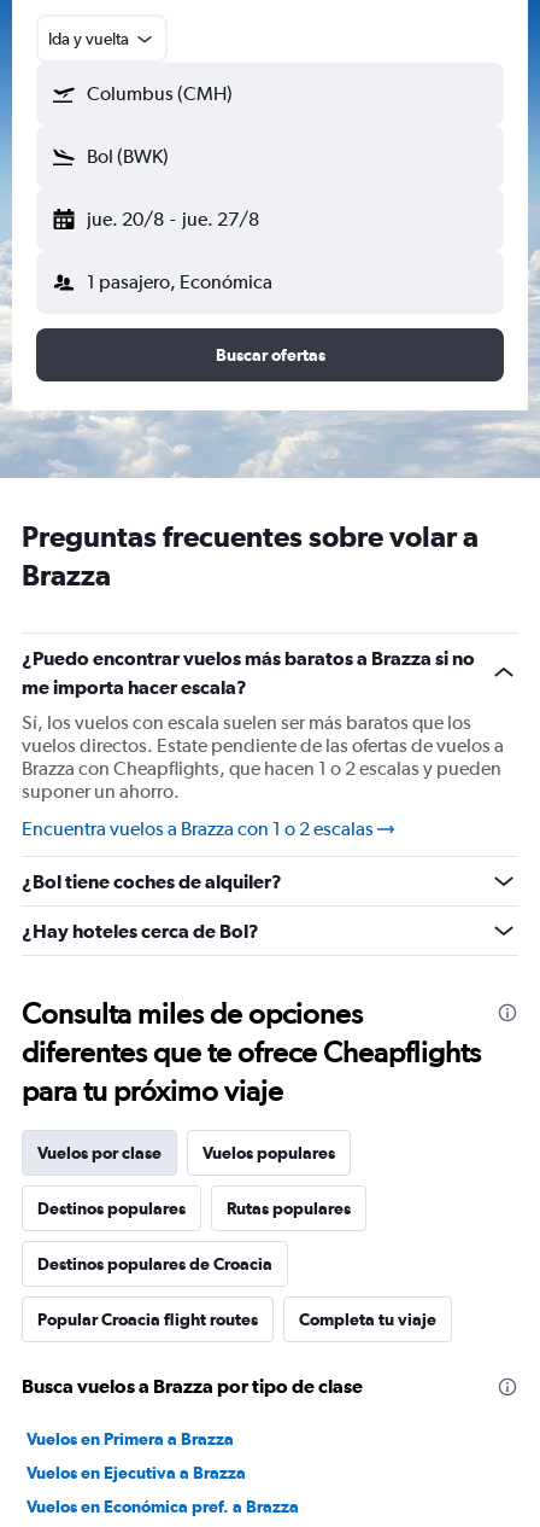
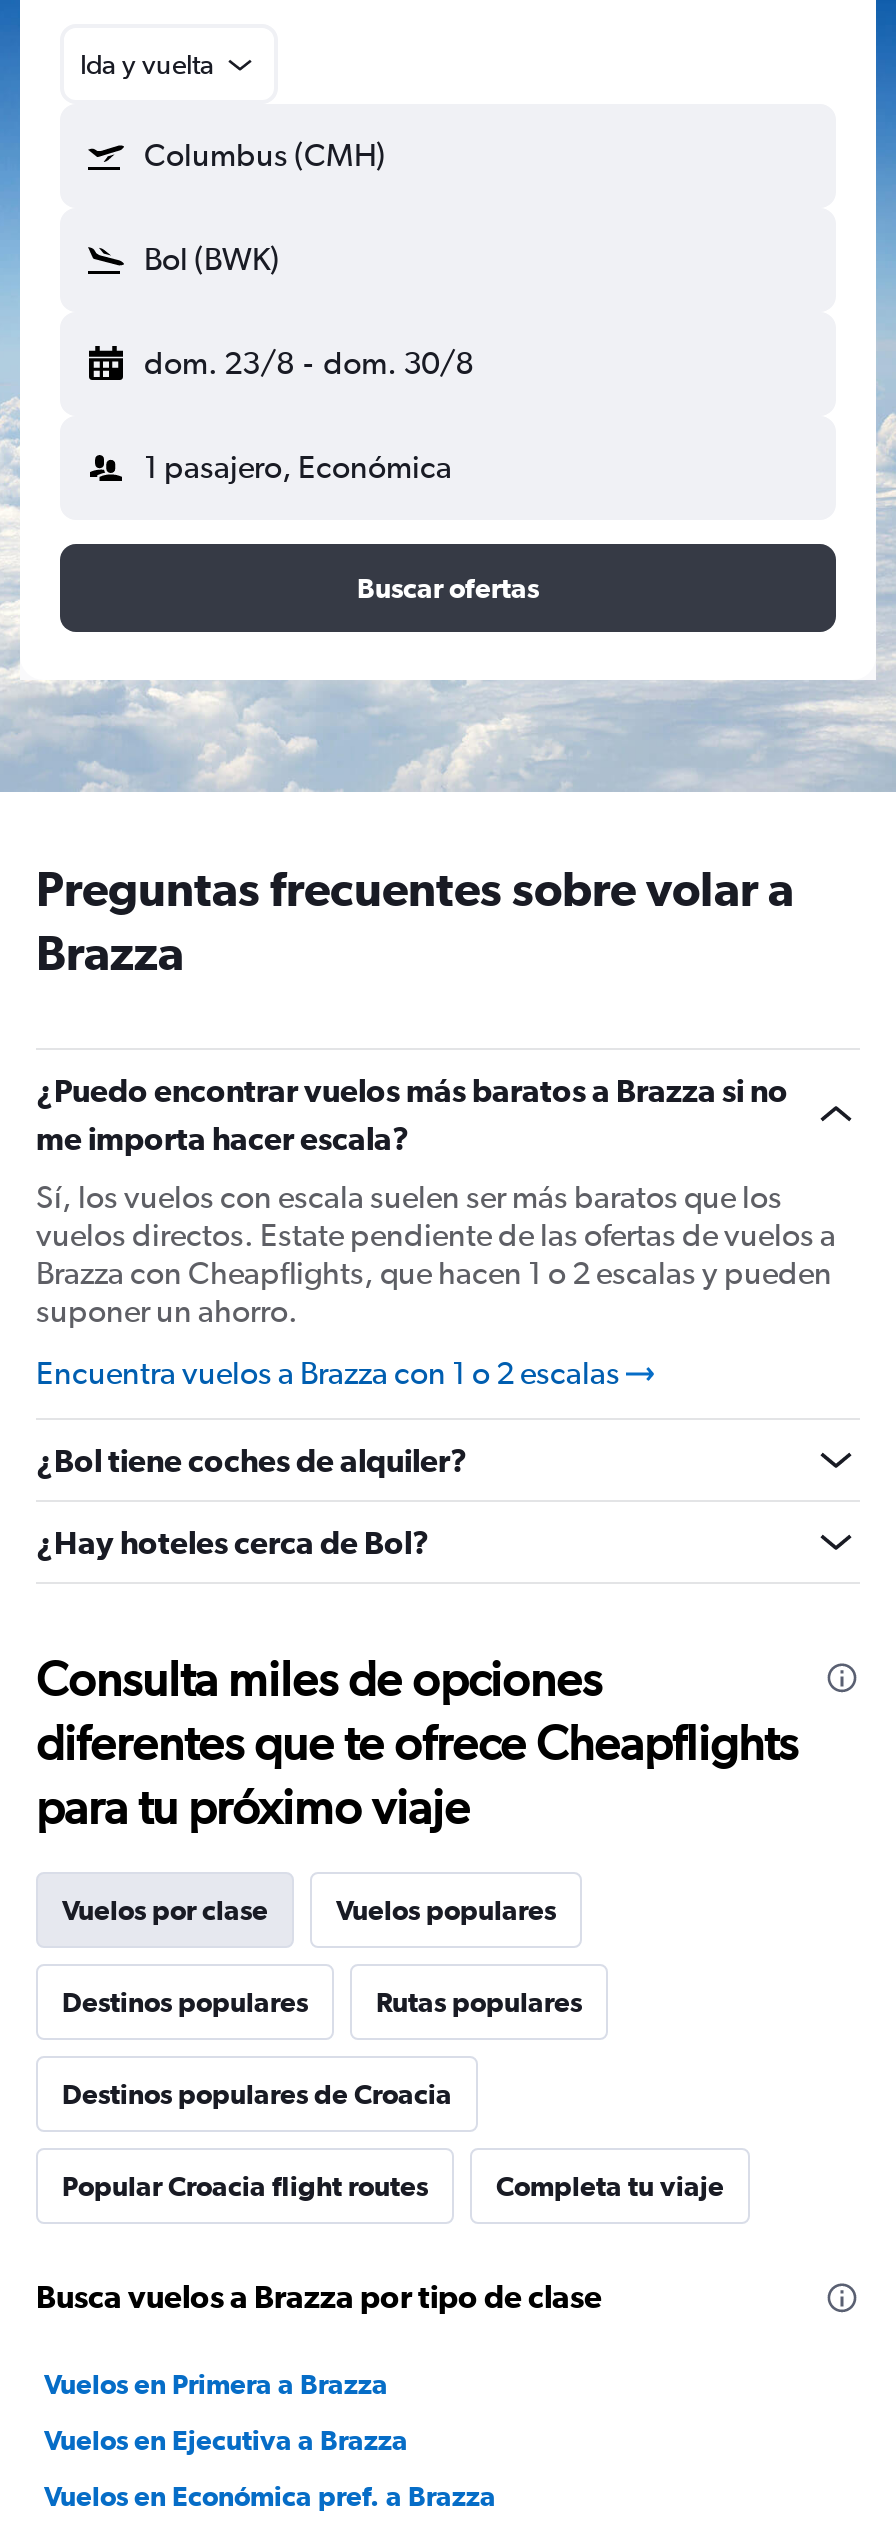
- jue. 20/8 - jue. 27/8
+ dom. 23/8 - dom. 30/8
